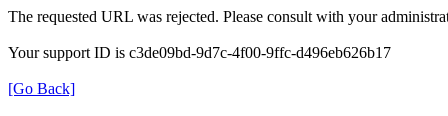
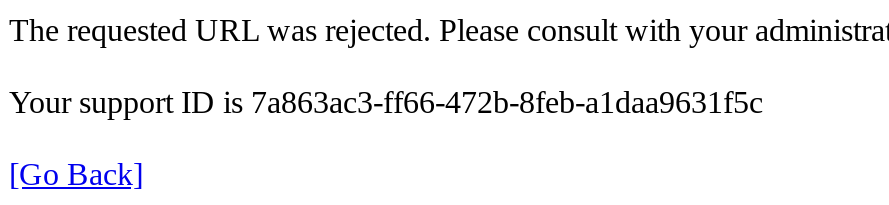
- Your support ID is c3de09bd-9d7c-4f00-9ffc-d496eb626b17
+ Your support ID is 7a863ac3-ff66-472b-8feb-a1daa9631f5c
